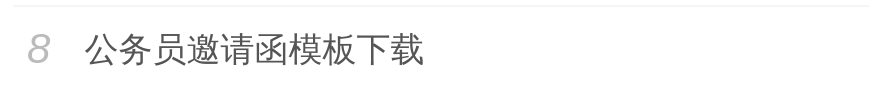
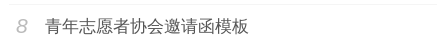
- 公务员邀请函模板下载
+ 青年志愿者协会邀请函模板
